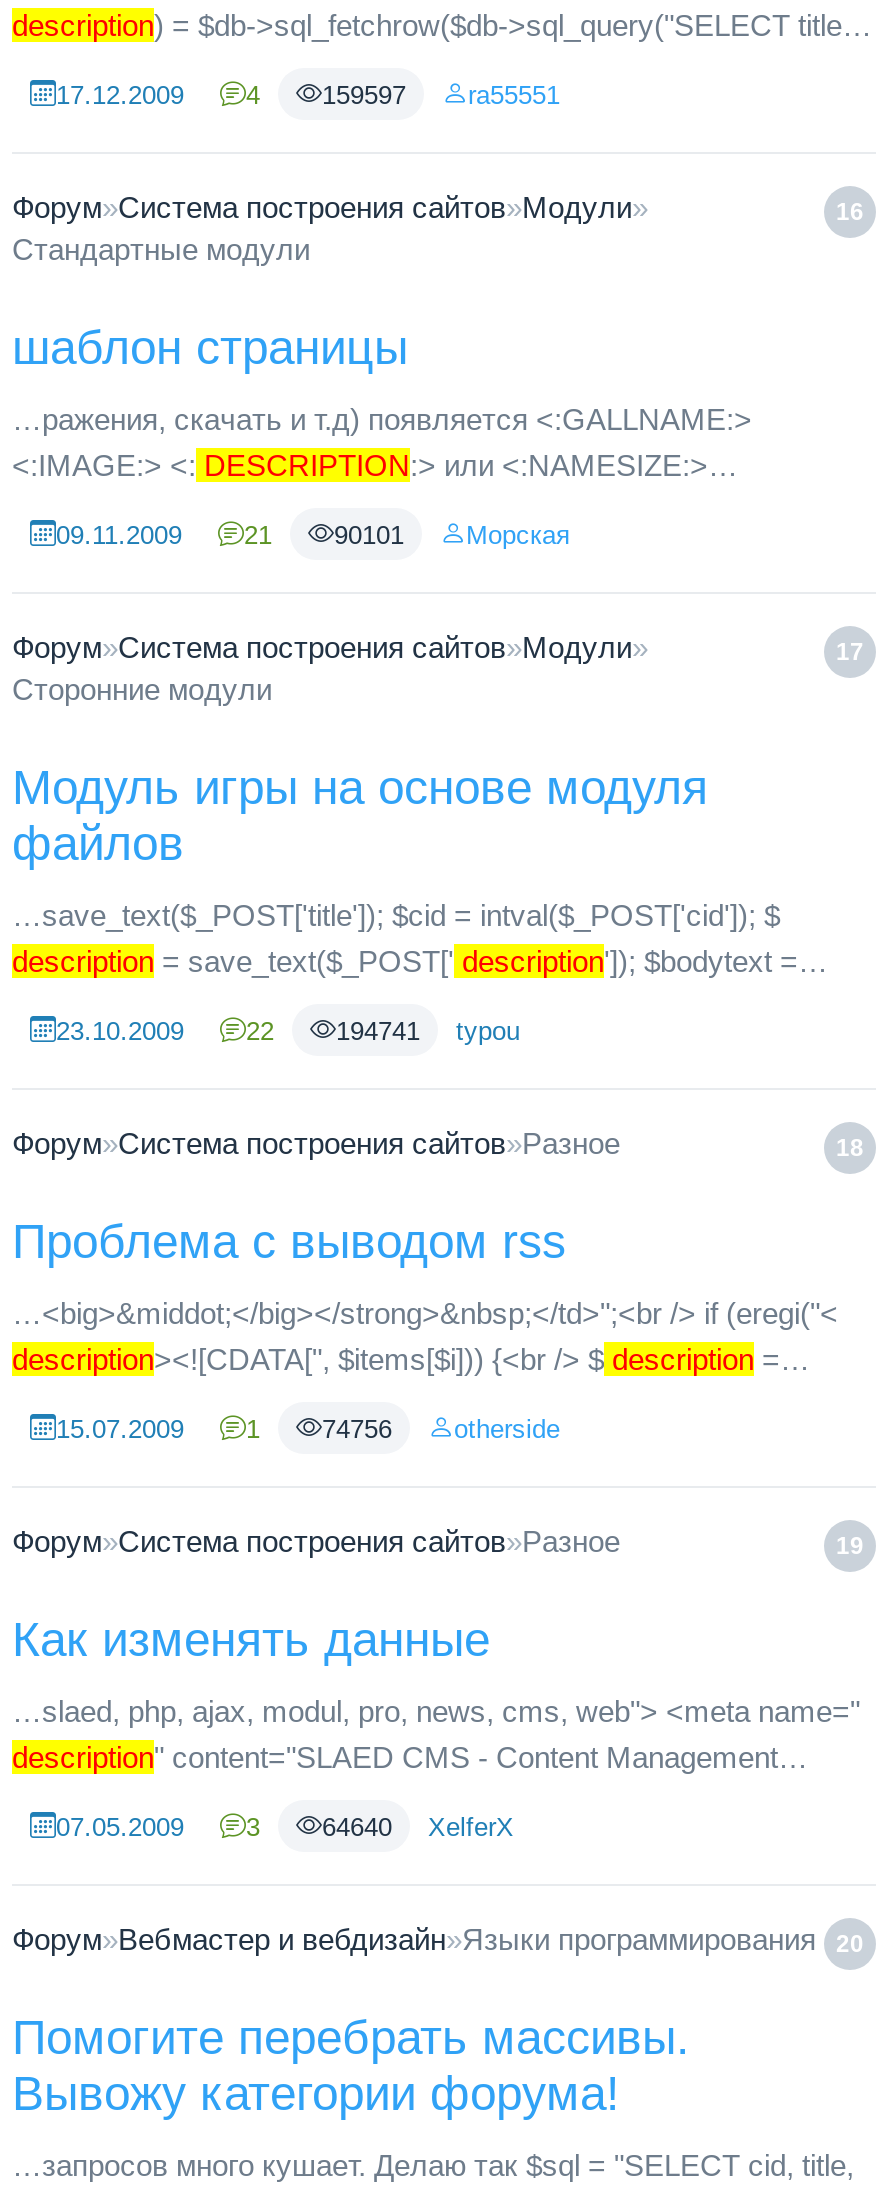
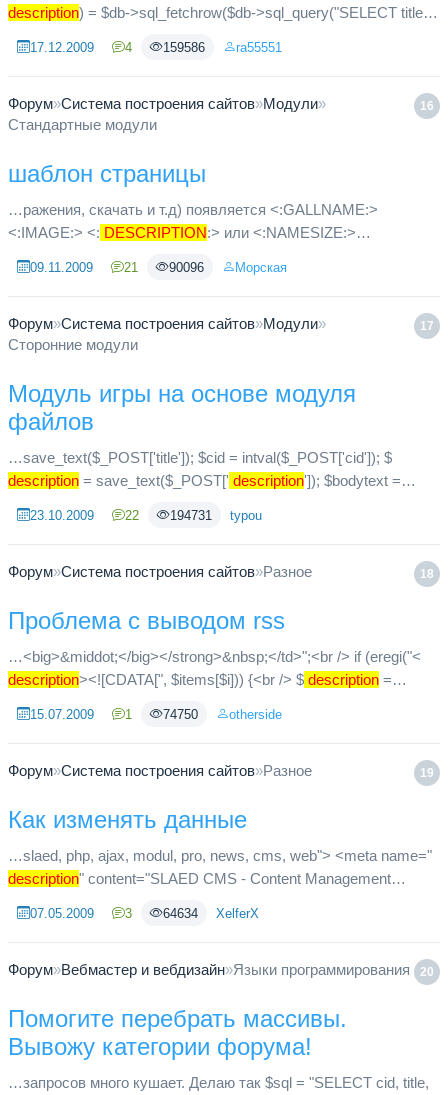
- 159597
+ 159586

- 90101
+ 90096

- 194741 typou
+ 194731 typou

- 74756
+ 74750

- 64640 XelferX
+ 64634 XelferX
